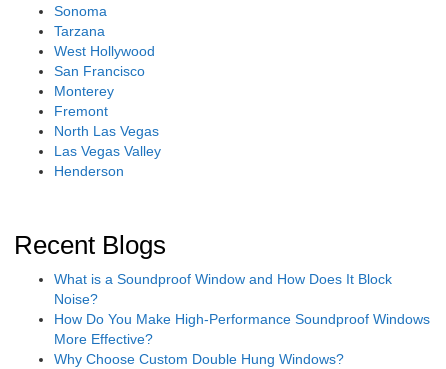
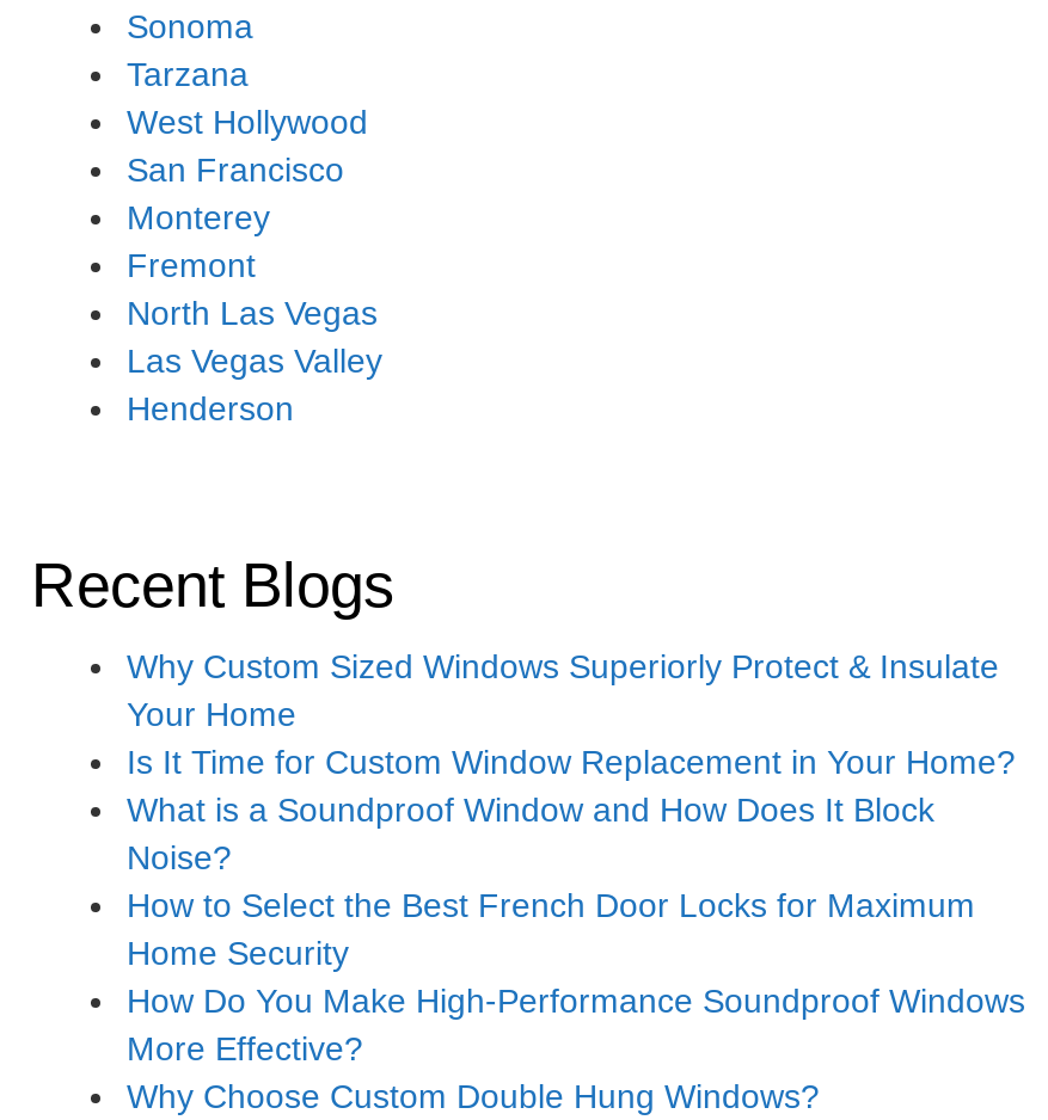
+ Why Custom Sized Windows Superiorly Protect & Insulate
+ Your Home
+ Is It Time for Custom Window Replacement in Your Home?

+ How to Select the Best French Door Locks for Maximum
+ Home Security
